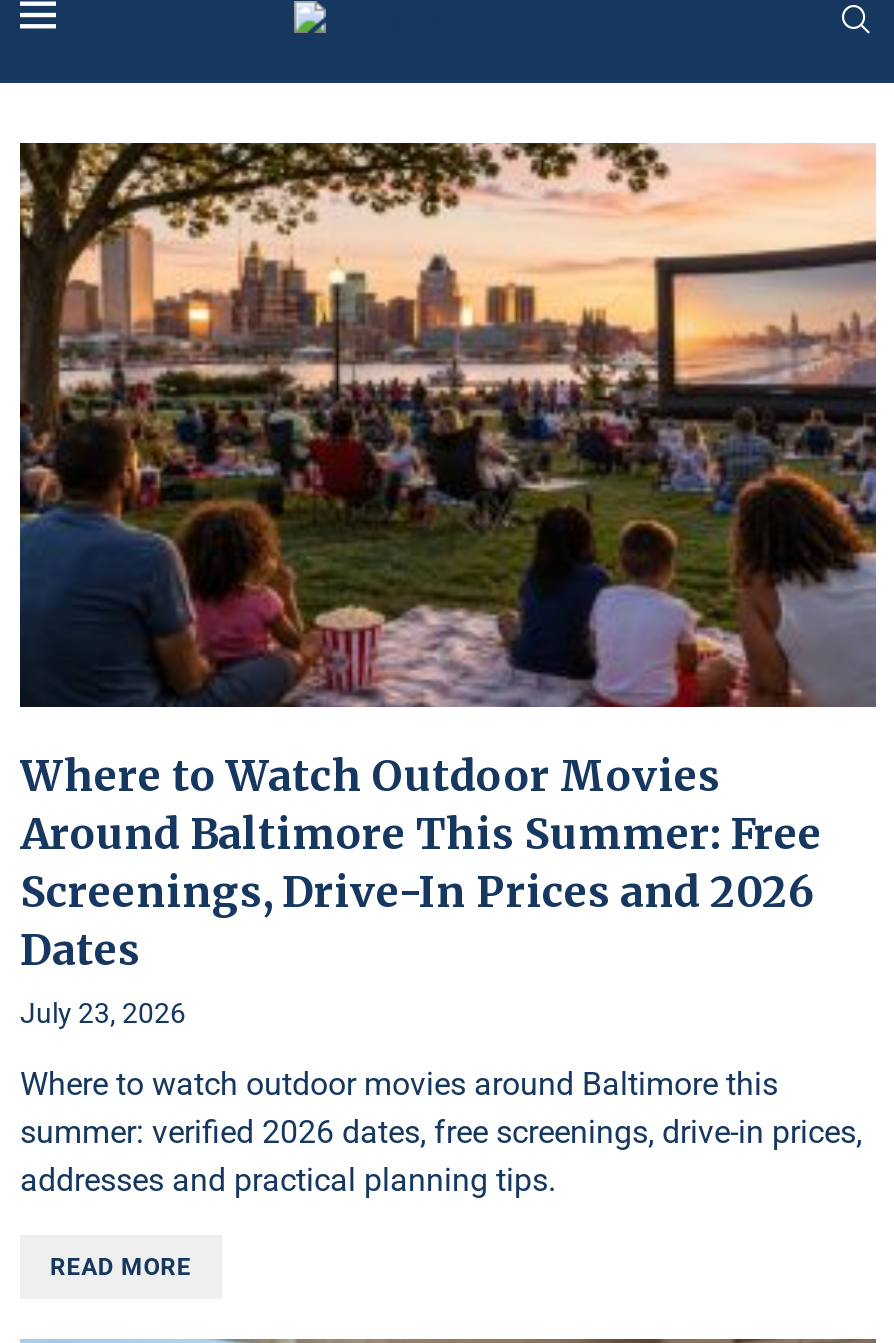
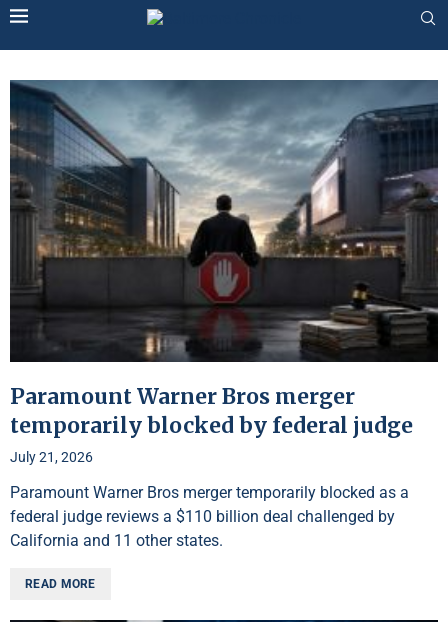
- [image]
- Where to Watch Outdoor Movies
- Around Baltimore This Summer: Free
- Screenings, Drive-In Prices and 2026
- Dates
- July 23, 2026
+ [image]
+ Paramount Warner Bros merger
+ temporarily blocked by federal judge
+ July 21, 2026

- Where to watch outdoor movies around Baltimore this
- summer: verified 2026 dates, free screenings, drive-in prices,
- addresses and practical planning tips.
+ Paramount Warner Bros merger temporarily blocked as a
+ federal judge reviews a $110 billion deal challenged by
+ California and 11 other states.
